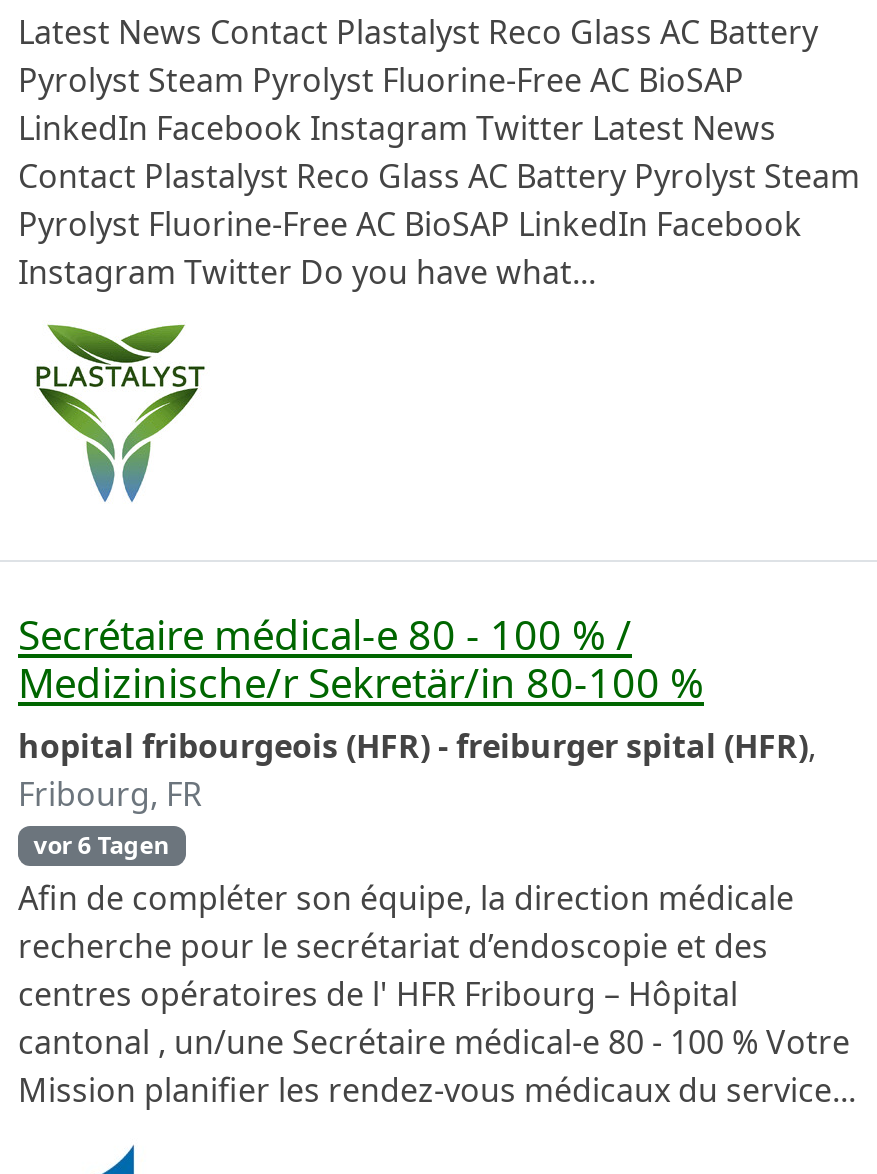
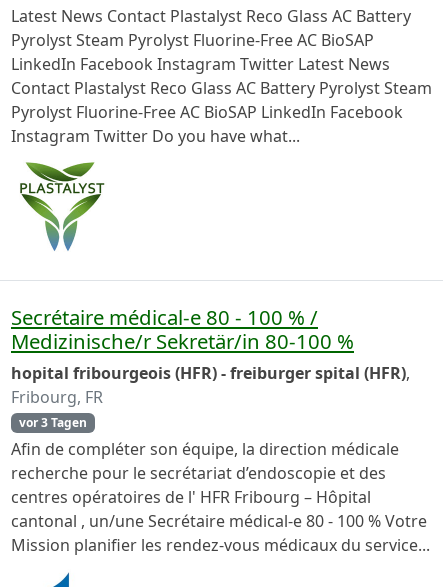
- vor 6 Tagen
+ vor 3 Tagen
